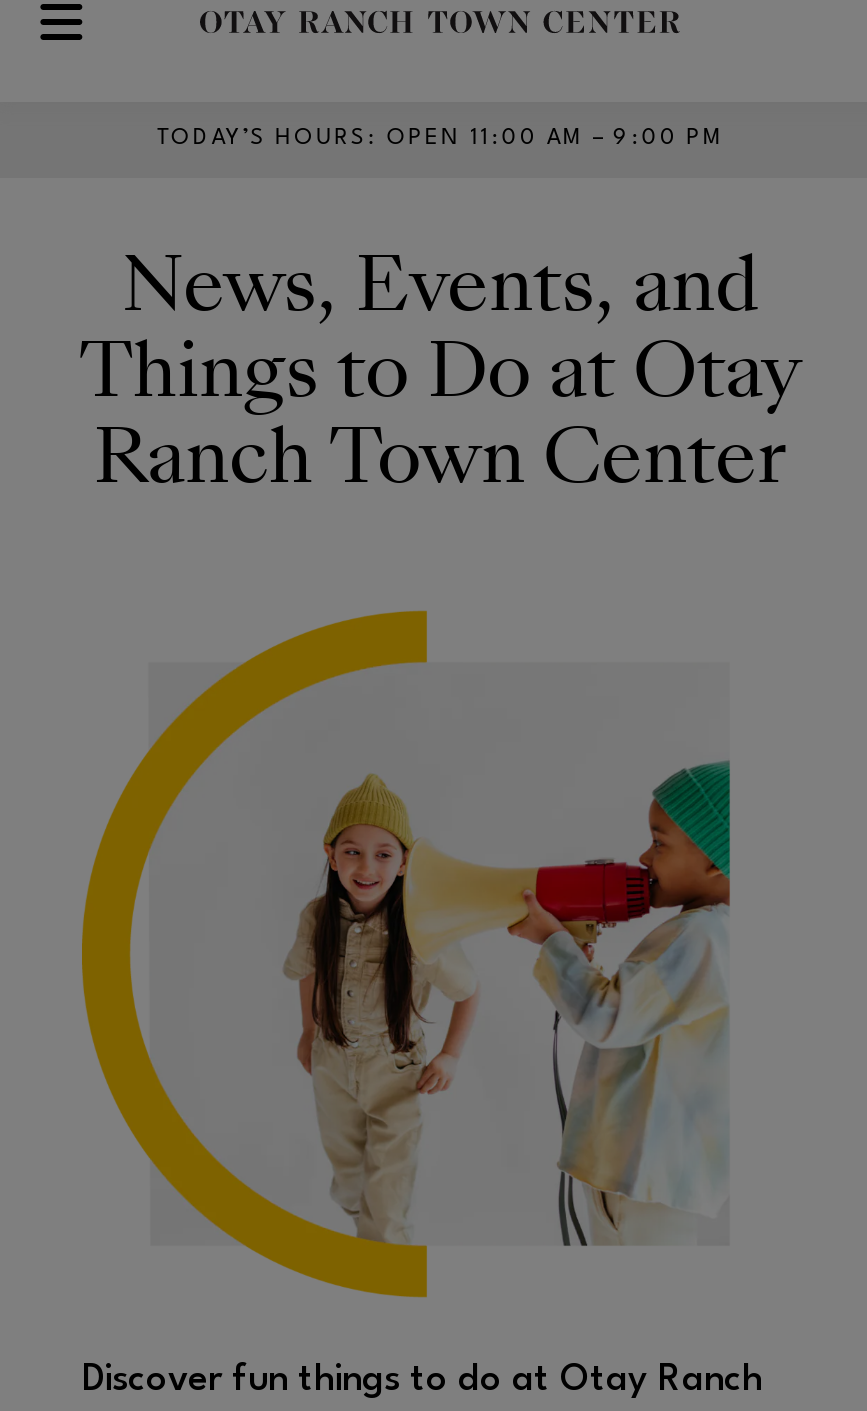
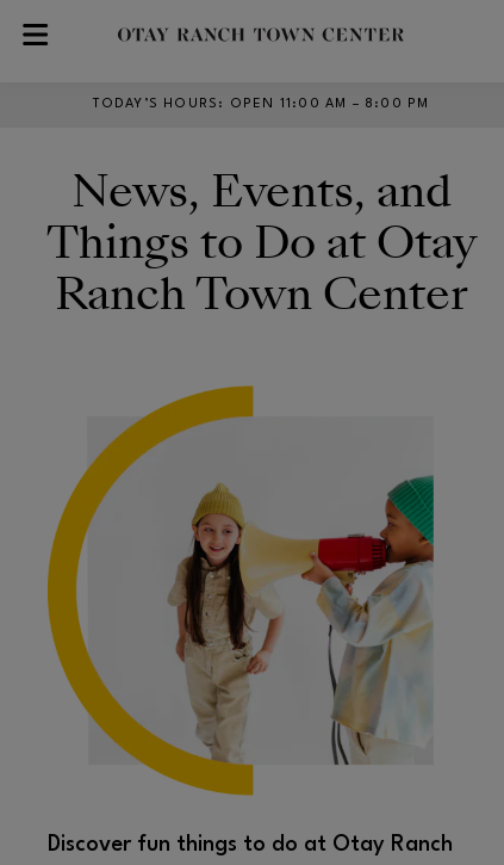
- TODAY’S HOURS: OPEN 11:00 AM – 9:00 PM
+ TODAY’S HOURS: OPEN 11:00 AM – 8:00 PM
